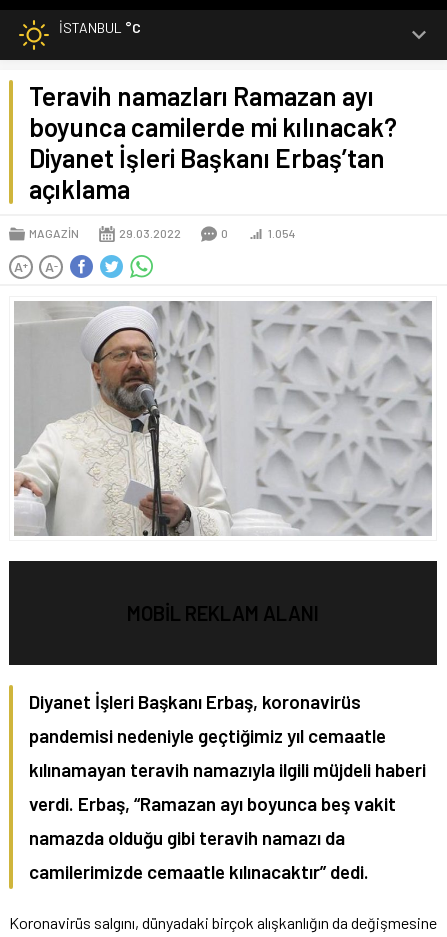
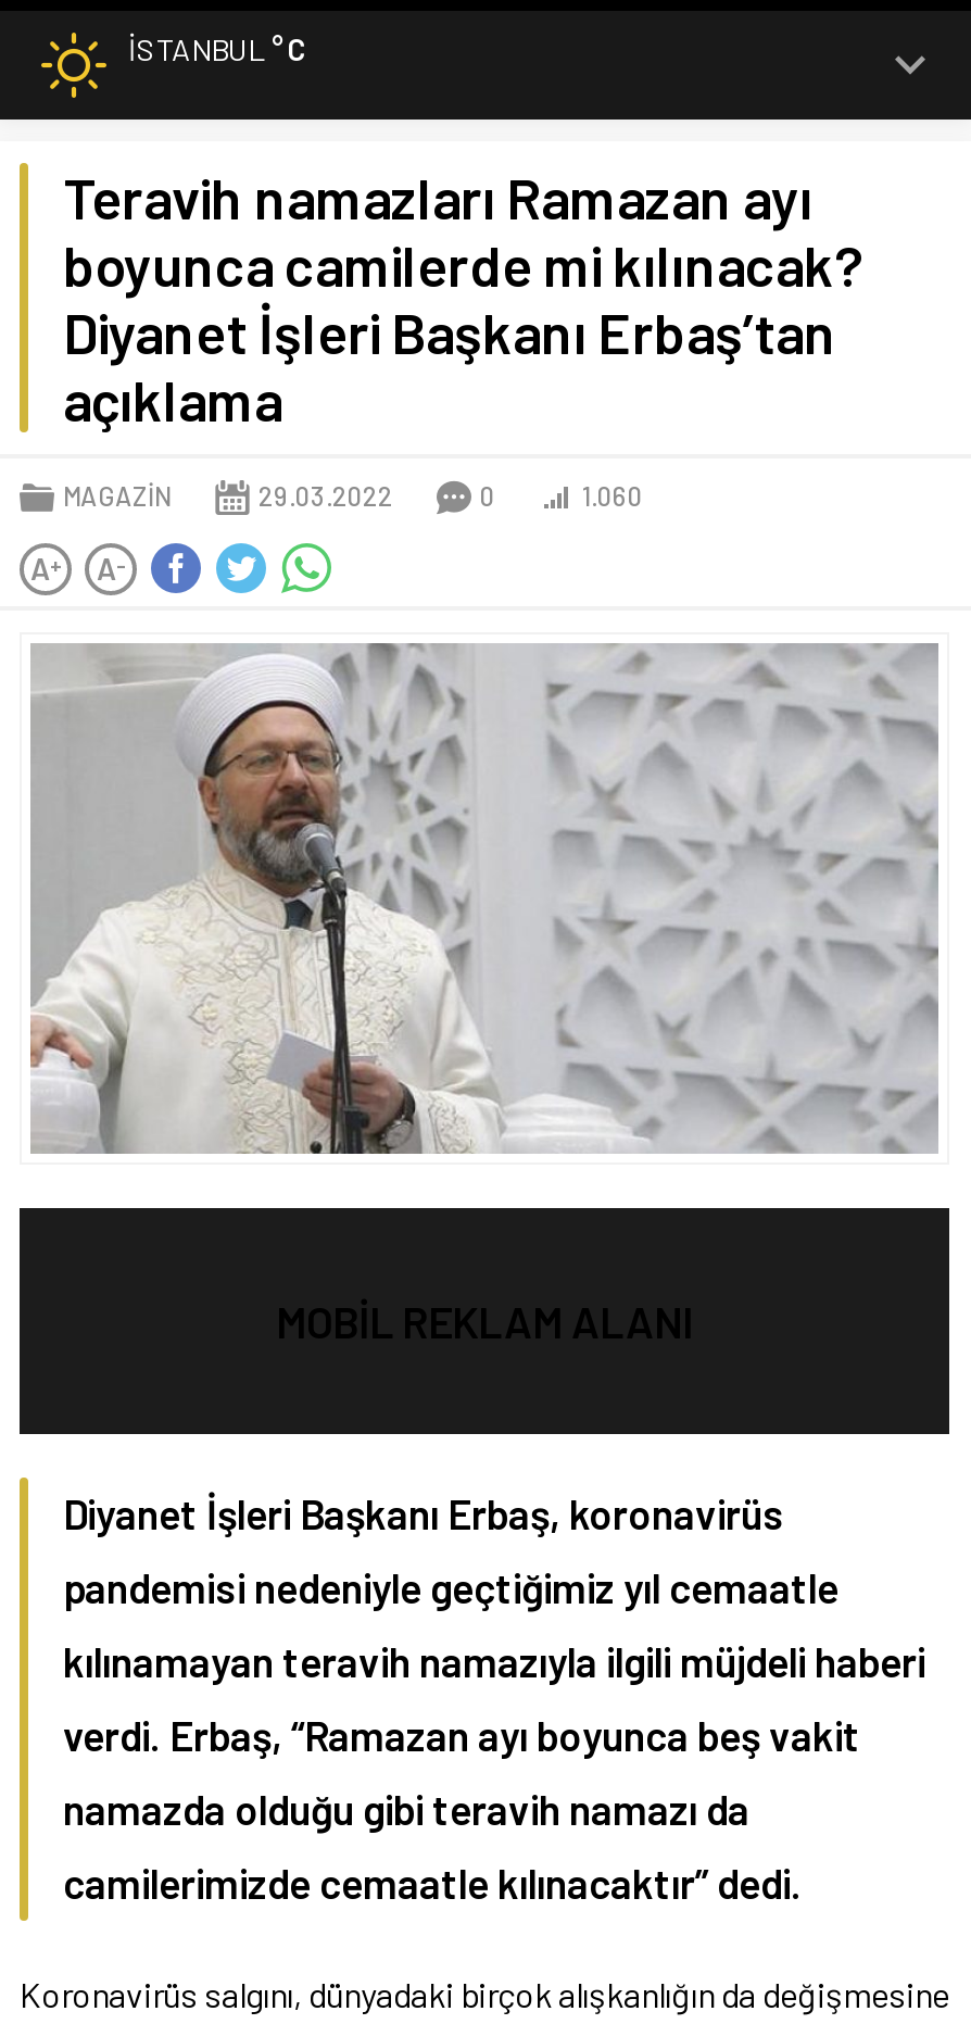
- 1.054
+ 1.060
